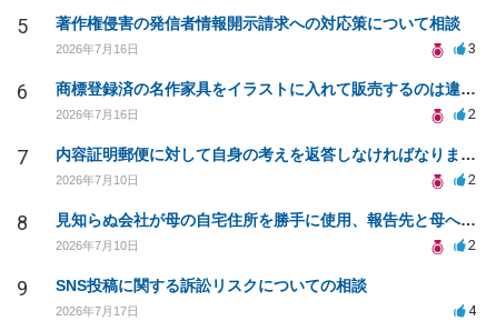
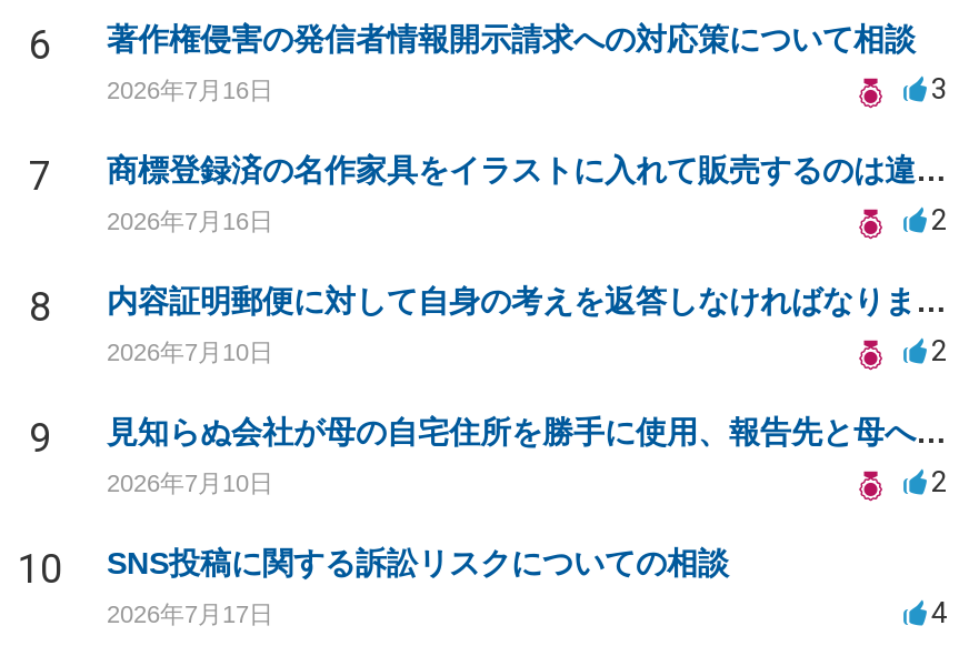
- 5 著作権侵害の発信者情報開示請求への対応策について相談
+ 6 著作権侵害の発信者情報開示請求への対応策について相談

- 6
+ 7

- 7
+ 8

- 8
+ 9

- 9 SNS投稿に関する訴訟リスクについての相談
+ 10 SNS投稿に関する訴訟リスクについての相談
